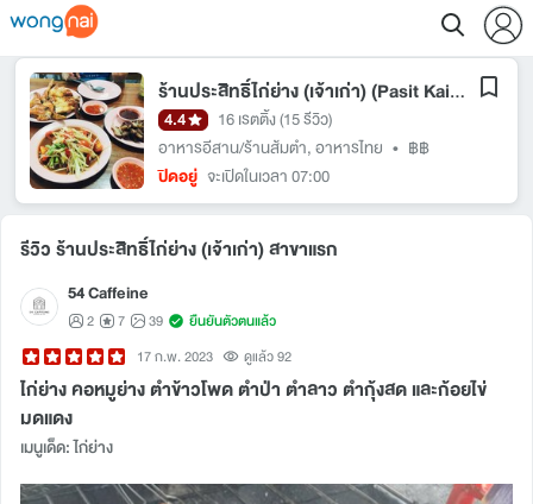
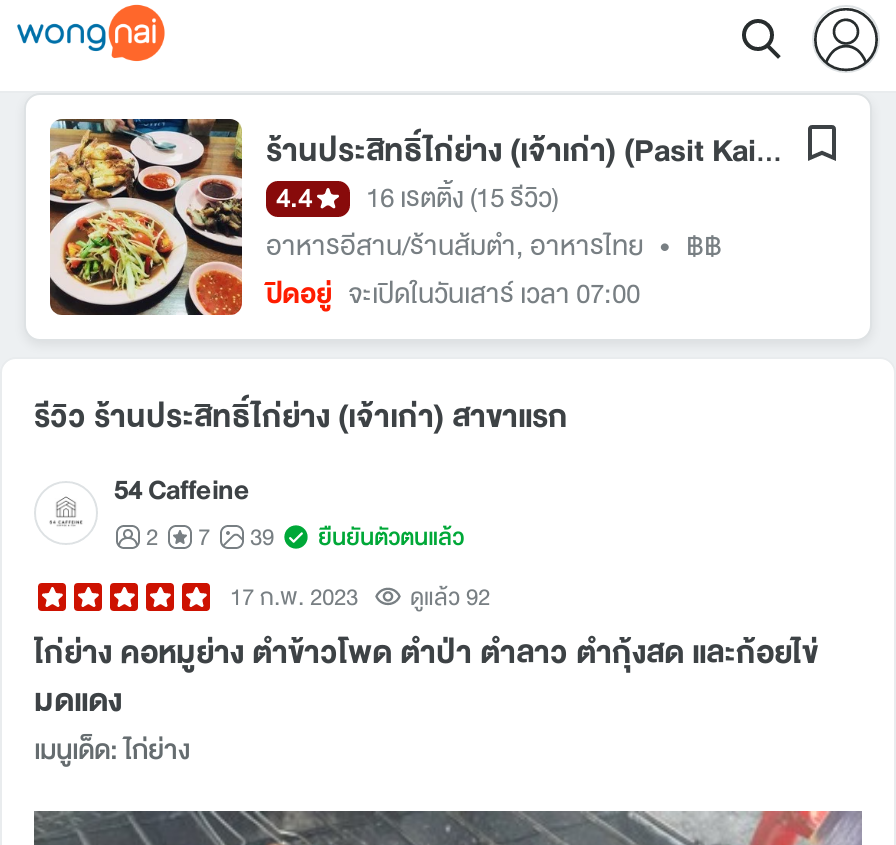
- ปิดอยู่ จะเปิดในเวลา 07:00
+ ปิดอยู่ จะเปิดในวันเสาร์ เวลา 07:00
